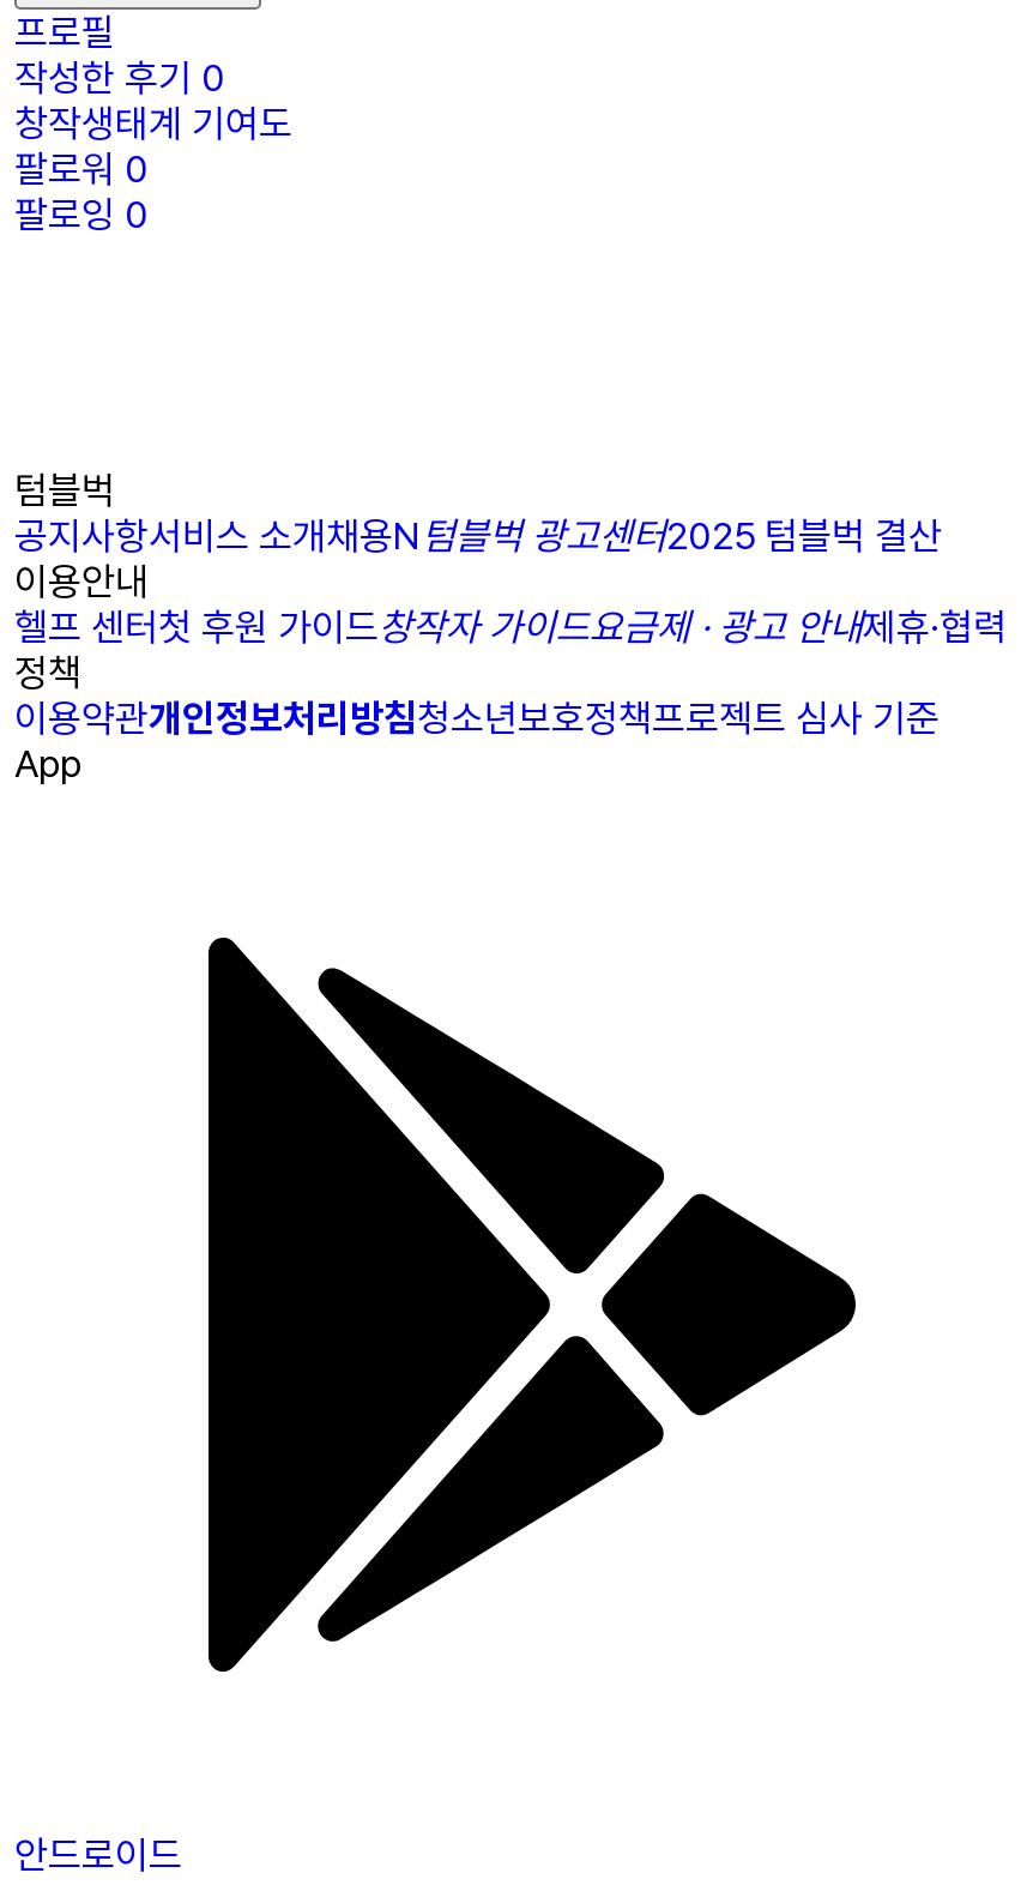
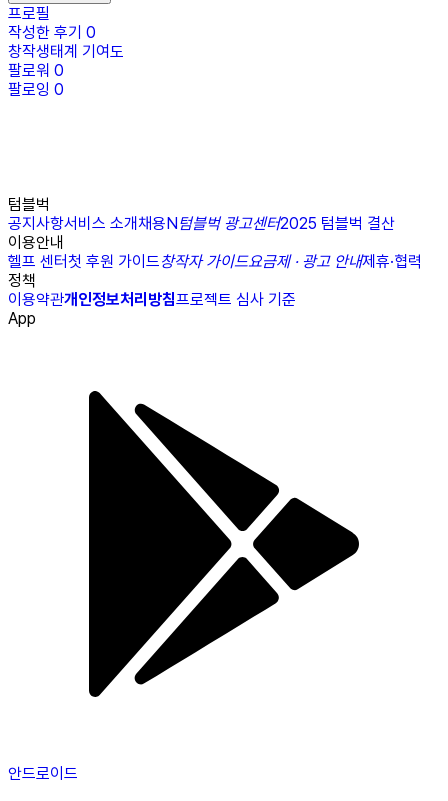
- 이용약관개인정보처리방침청소년보호정책프로젝트 심사 기준
+ 이용약관개인정보처리방침프로젝트 심사 기준
